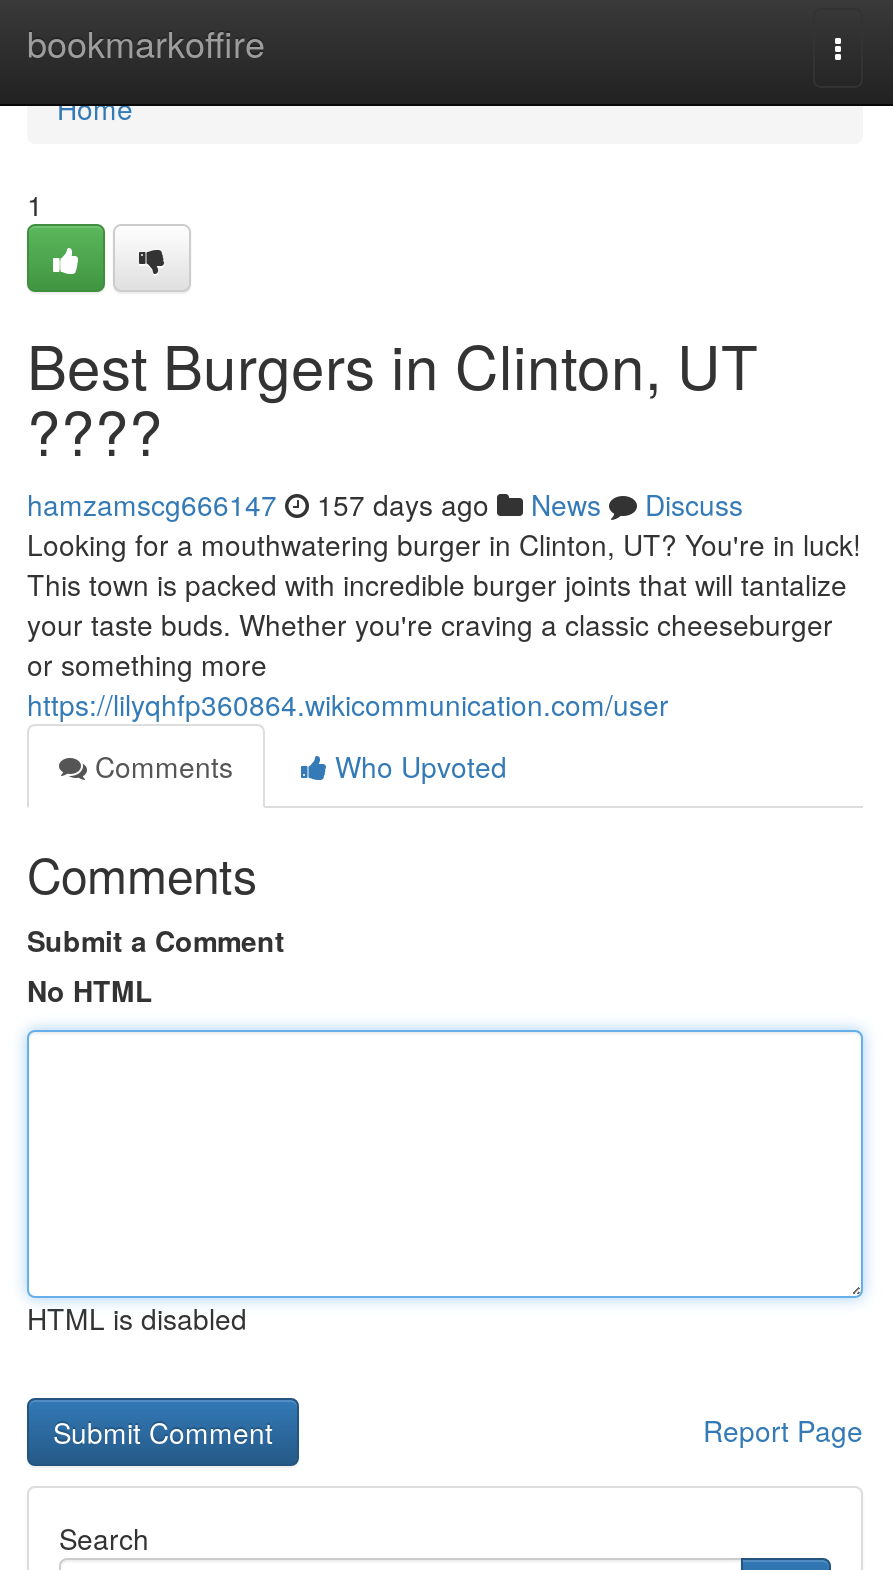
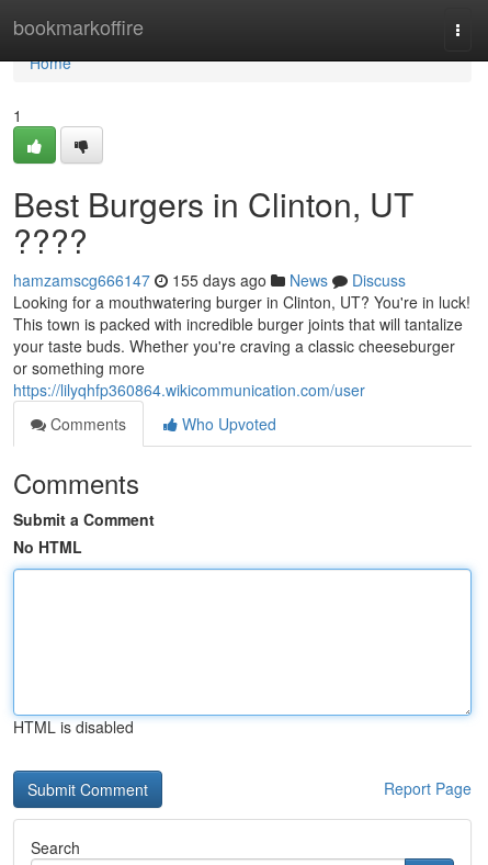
- hamzamscg666147 157 days ago News Discuss
+ hamzamscg666147 155 days ago News Discuss
